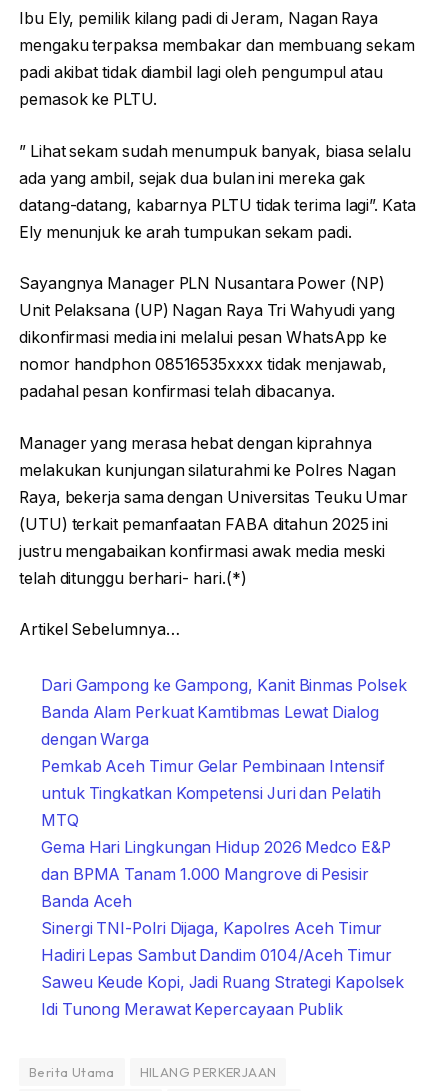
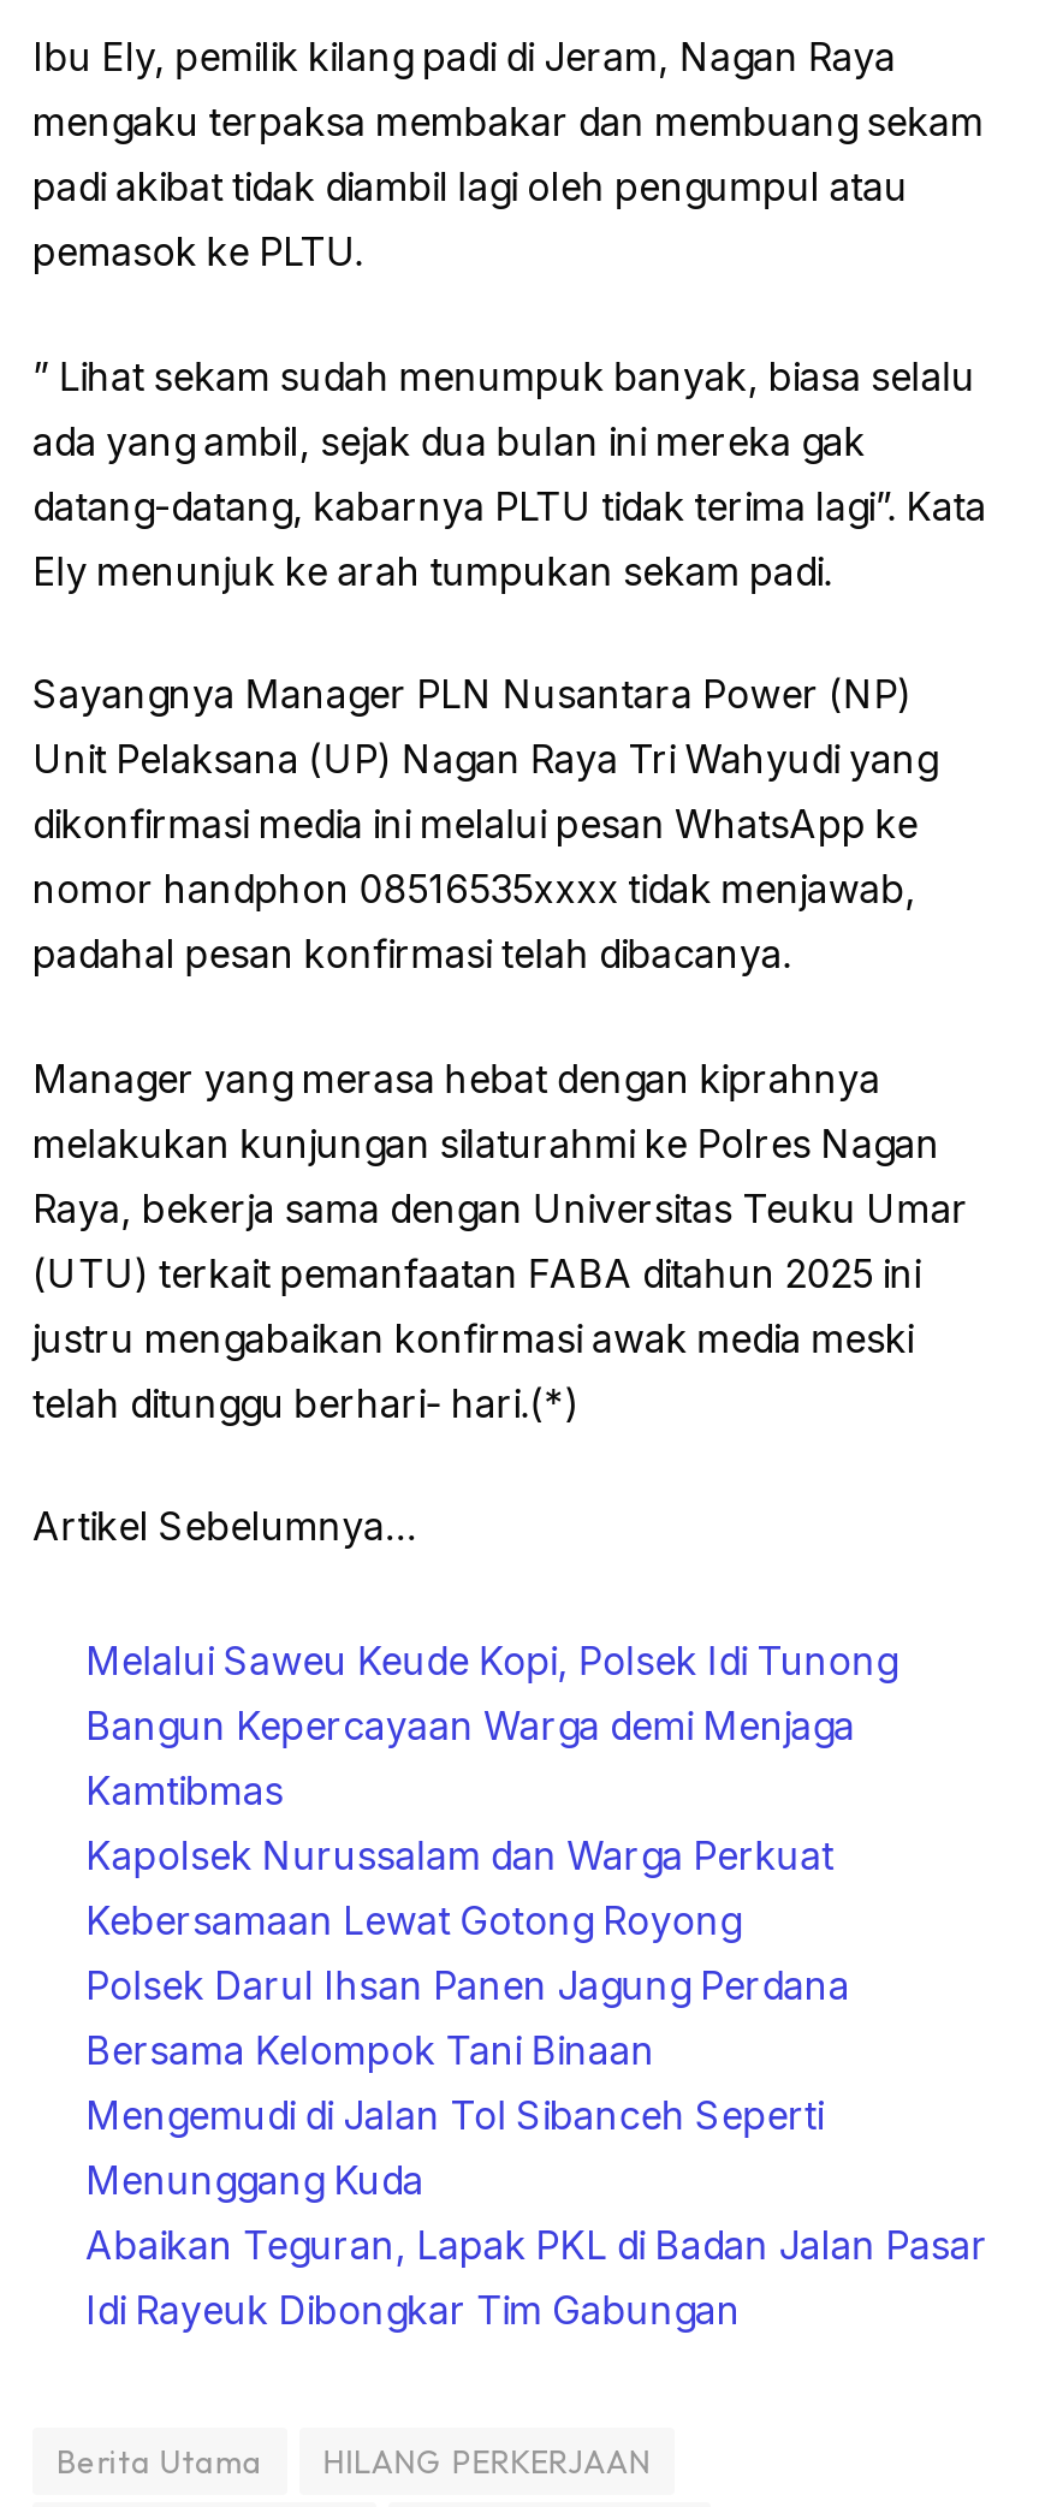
- Dari Gampong ke Gampong, Kanit Binmas Polsek
- Banda Alam Perkuat Kamtibmas Lewat Dialog
- dengan Warga
- Pemkab Aceh Timur Gelar Pembinaan Intensif
- untuk Tingkatkan Kompetensi Juri dan Pelatih
- MTQ
- Gema Hari Lingkungan Hidup 2026 Medco E&P
- dan BPMA Tanam 1.000 Mangrove di Pesisir
- Banda Aceh
- Sinergi TNI-Polri Dijaga, Kapolres Aceh Timur
- Hadiri Lepas Sambut Dandim 0104/Aceh Timur
- Saweu Keude Kopi, Jadi Ruang Strategi Kapolsek
- Idi Tunong Merawat Kepercayaan Publik
+ Melalui Saweu Keude Kopi, Polsek Idi Tunong
+ Bangun Kepercayaan Warga demi Menjaga
+ Kamtibmas
+ Kapolsek Nurussalam dan Warga Perkuat
+ Kebersamaan Lewat Gotong Royong
+ Polsek Darul Ihsan Panen Jagung Perdana
+ Bersama Kelompok Tani Binaan
+ Mengemudi di Jalan Tol Sibanceh Seperti
+ Menunggang Kuda
+ Abaikan Teguran, Lapak PKL di Badan Jalan Pasar
+ Idi Rayeuk Dibongkar Tim Gabungan
